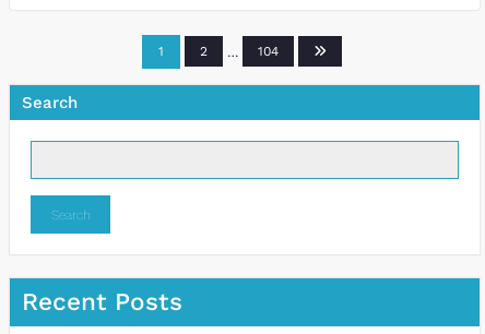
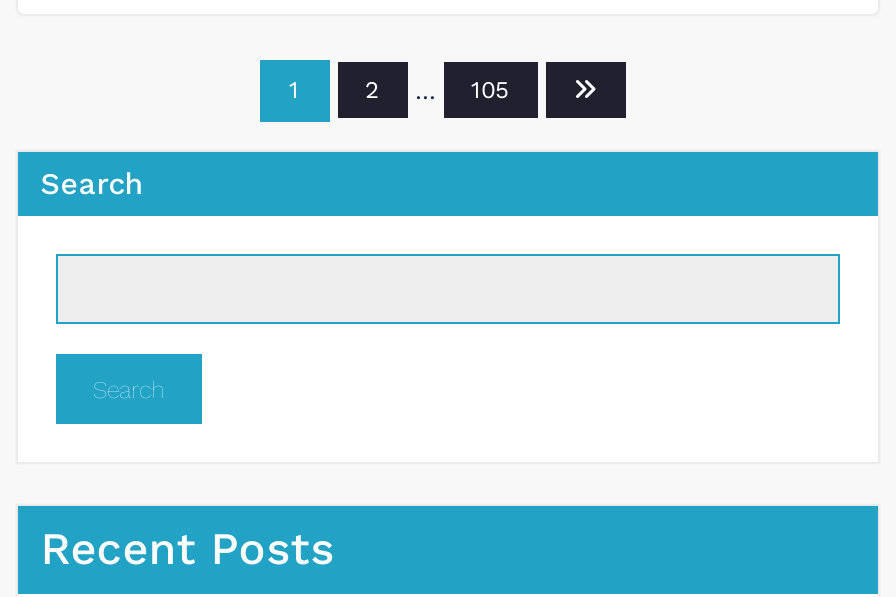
- 104
+ 105
